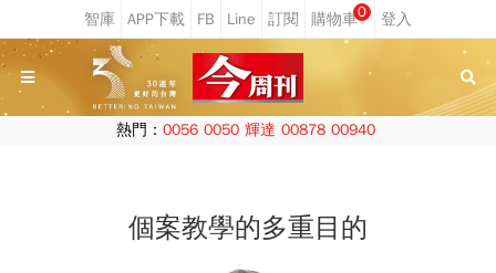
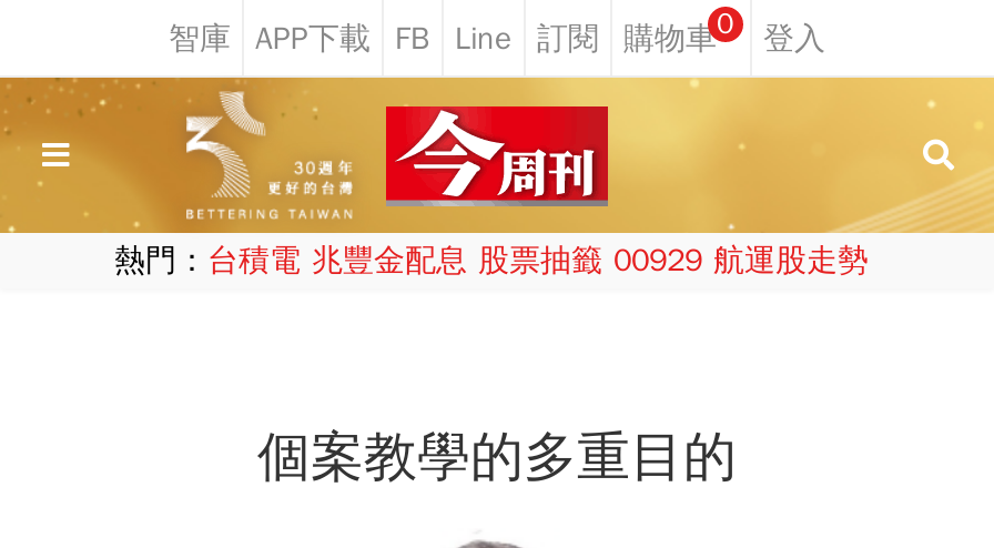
- 熱門：0056 0050 輝達 00878 00940
+ 熱門：台積電 兆豐金配息 股票抽籤 00929 航運股走勢
